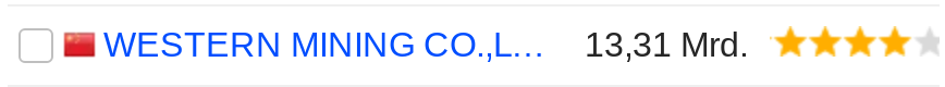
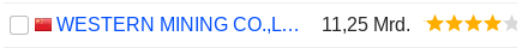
- 13,31 Mrd.
+ 11,25 Mrd.
